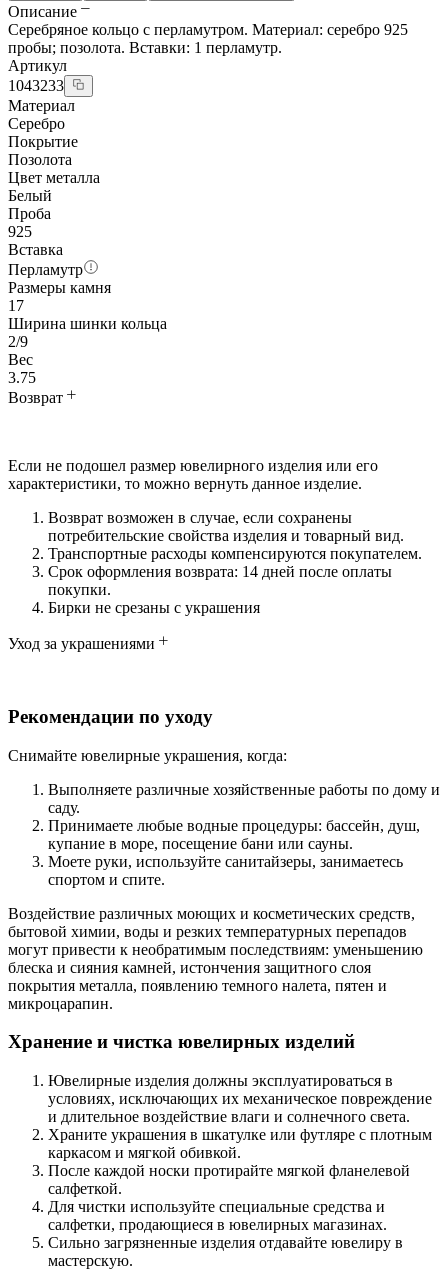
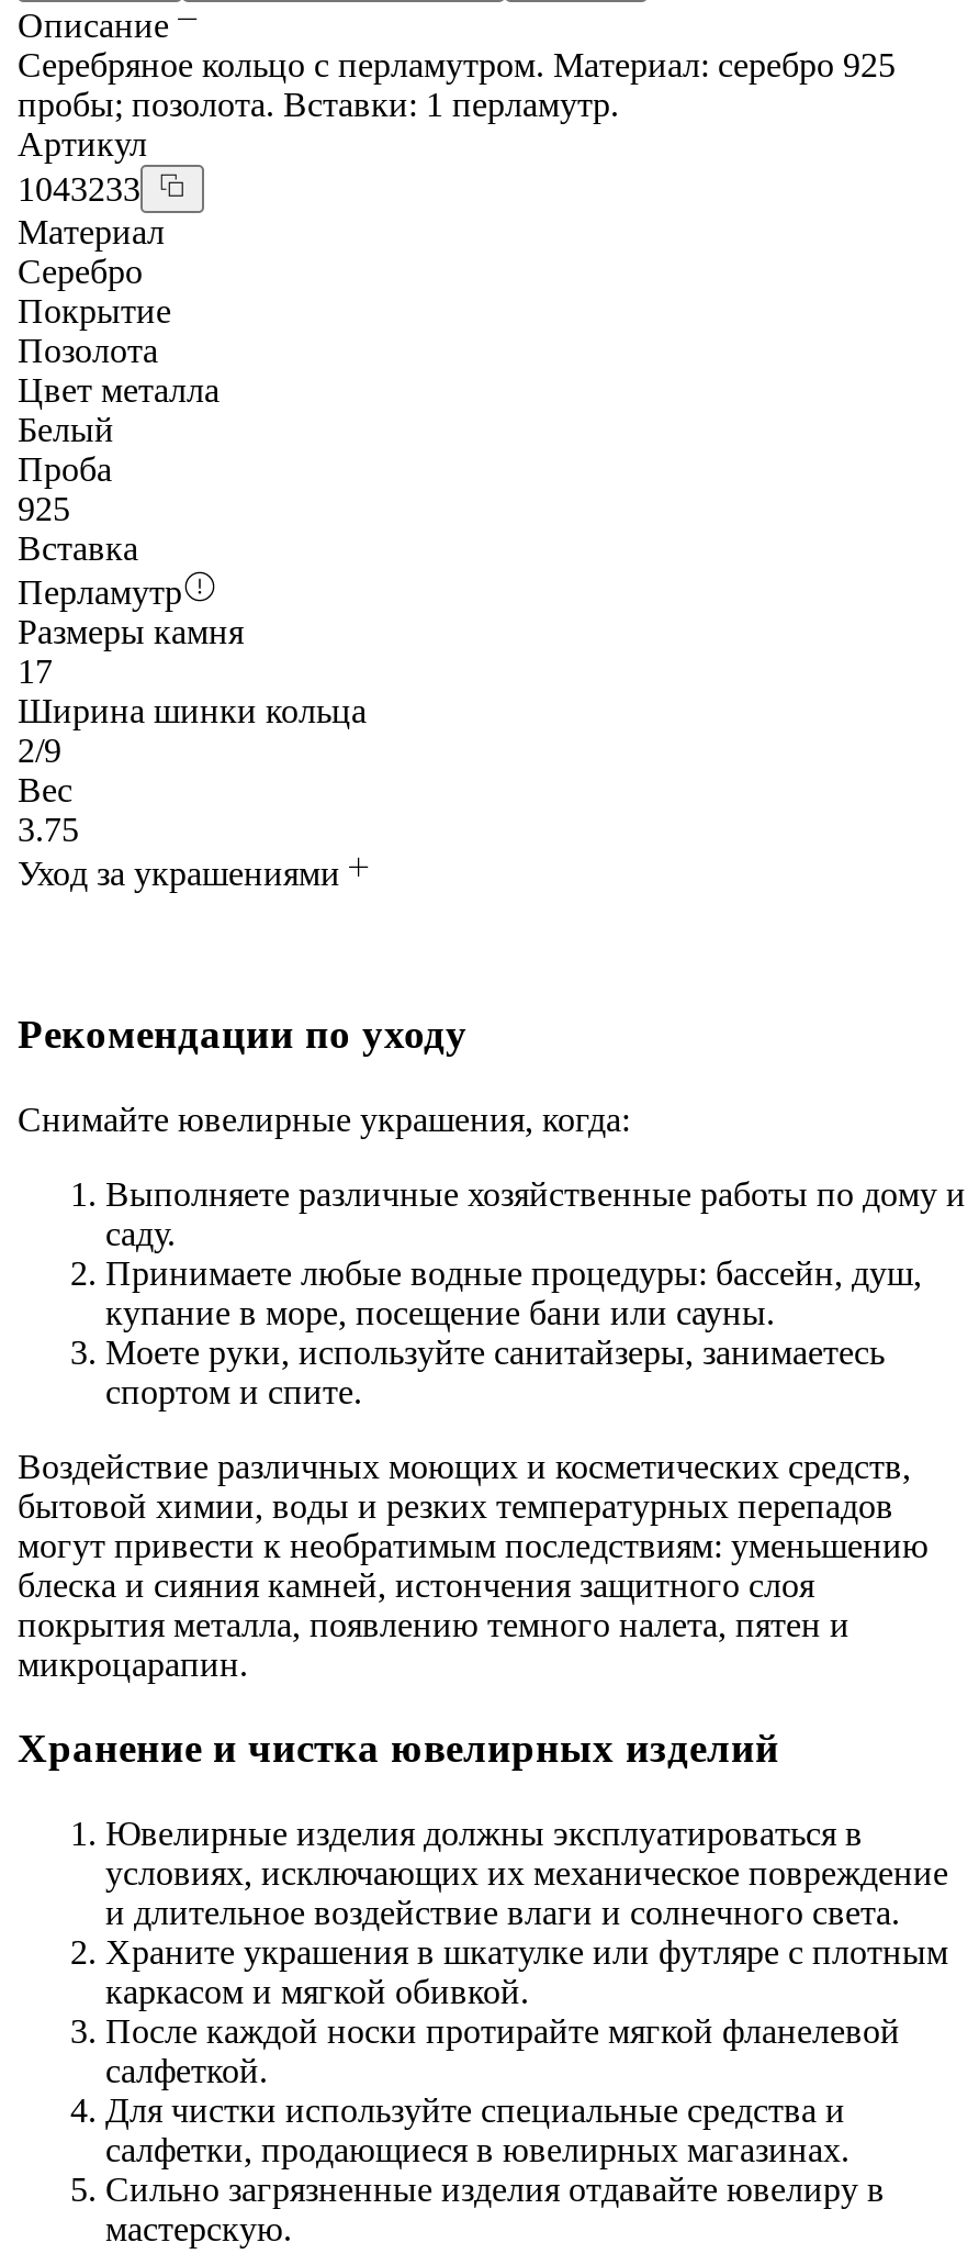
- Возврат

- Если не подошел размер ювелирного изделия или его
- характеристики, то можно вернуть данное изделие.
- Возврат возможен в случае, если сохранены
- потребительские свойства изделия и товарный вид.
- Транспортные расходы компенсируются покупателем.
- Срок оформления возврата: 14 дней после оплаты
- покупки.
- Бирки не срезаны с украшения
